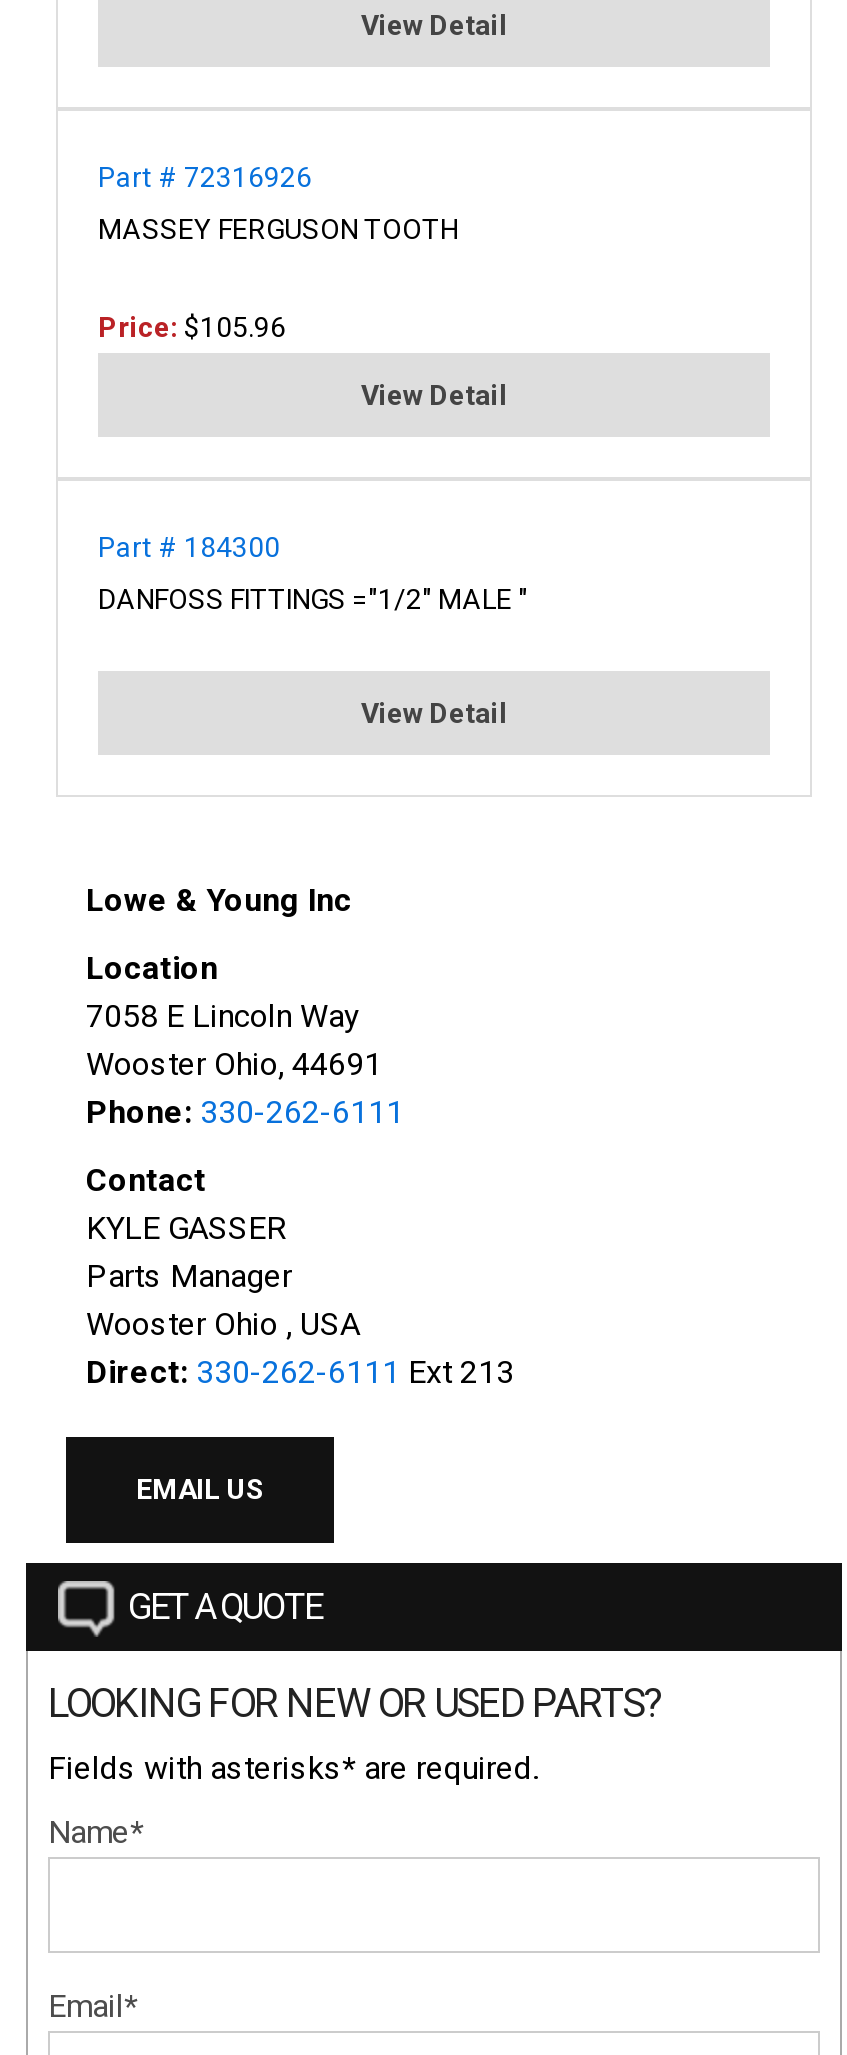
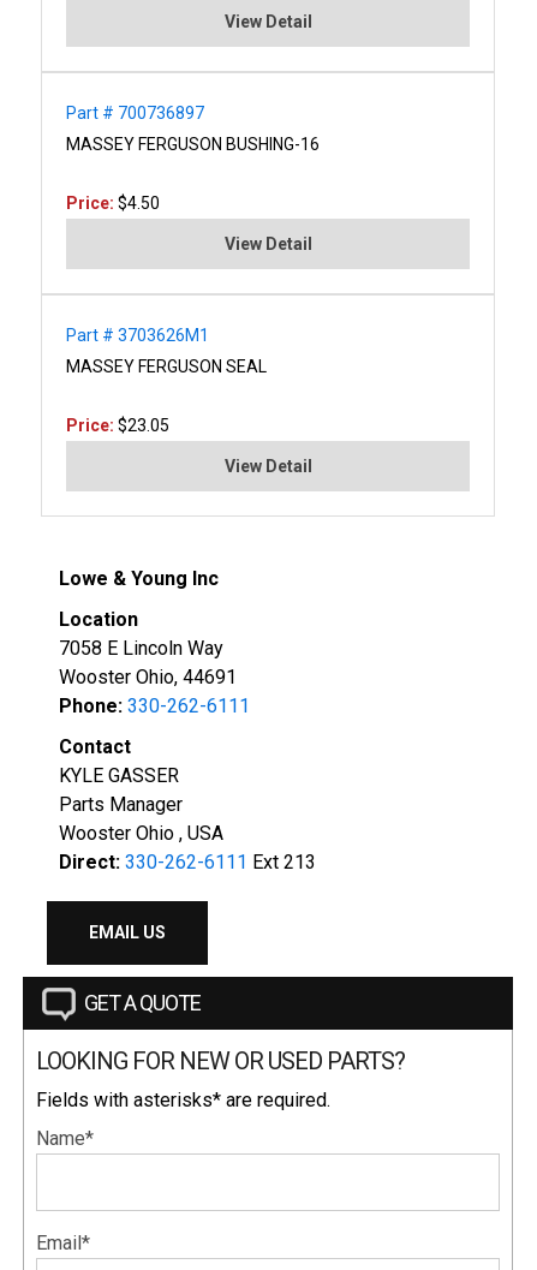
- Part # 72316926
+ Part # 700736897

- MASSEY FERGUSON TOOTH
+ MASSEY FERGUSON BUSHING-16

- Price: $105.96
+ Price: $4.50

- Part # 184300
- DANFOSS FITTINGS ="1/2" MALE "
+ Part # 3703626M1
+ MASSEY FERGUSON SEAL
+ Price: $23.05
